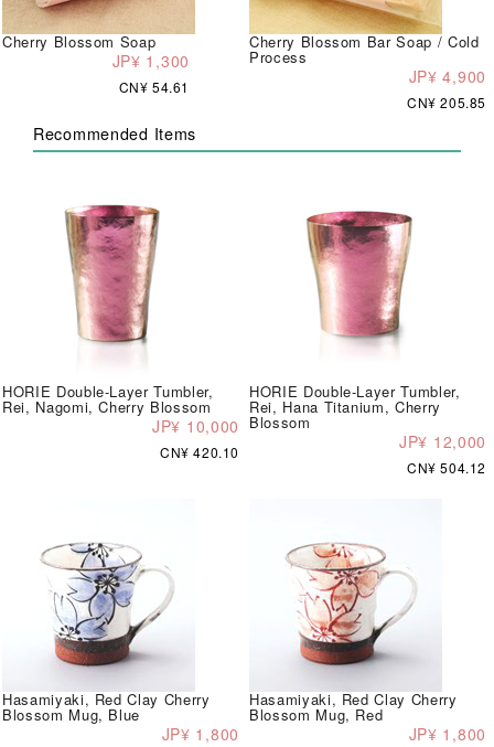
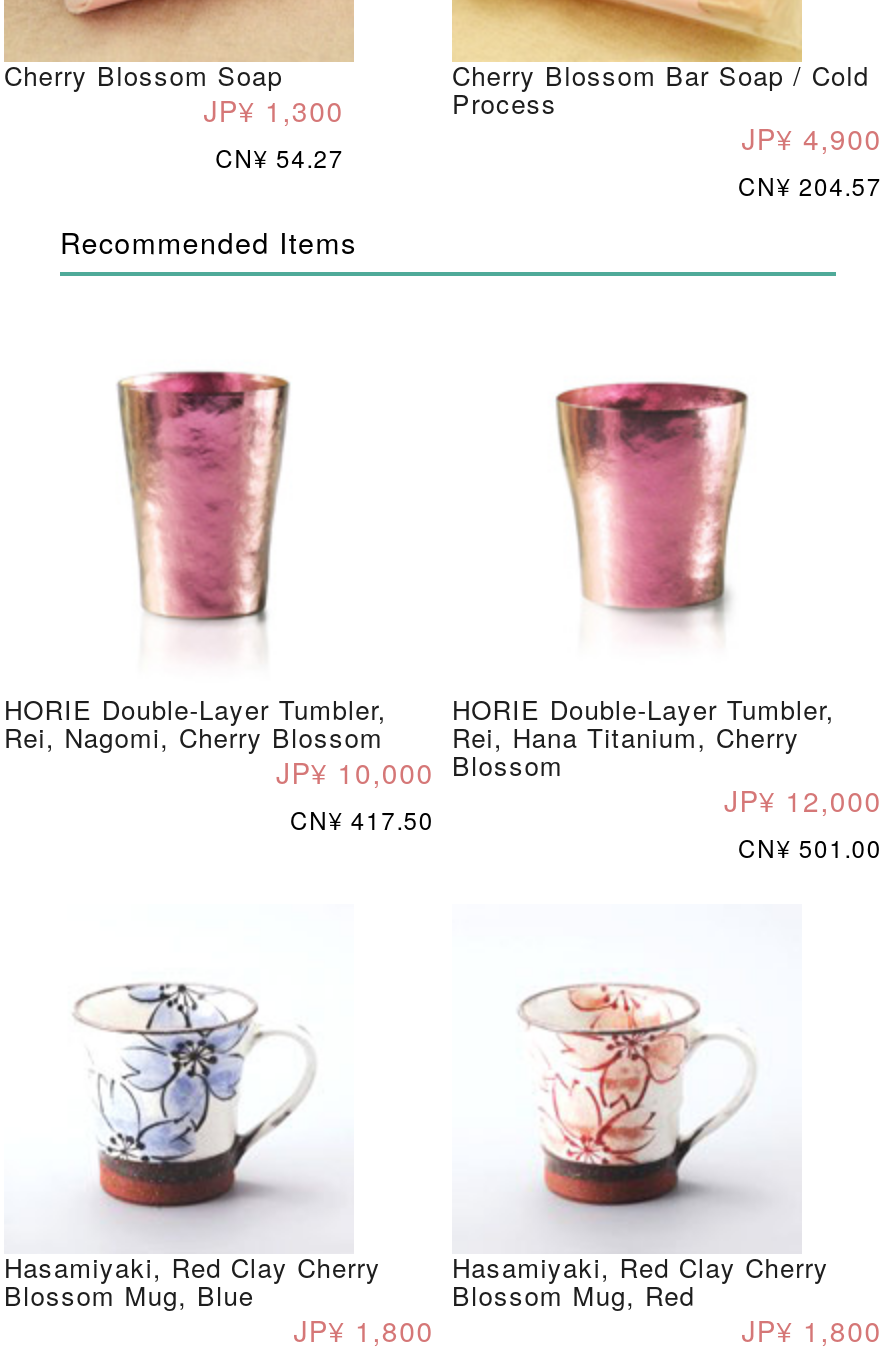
- CN¥ 54.61
+ CN¥ 54.27

- CN¥ 205.85
+ CN¥ 204.57

- CN¥ 420.10
+ CN¥ 417.50

- CN¥ 504.12
+ CN¥ 501.00
